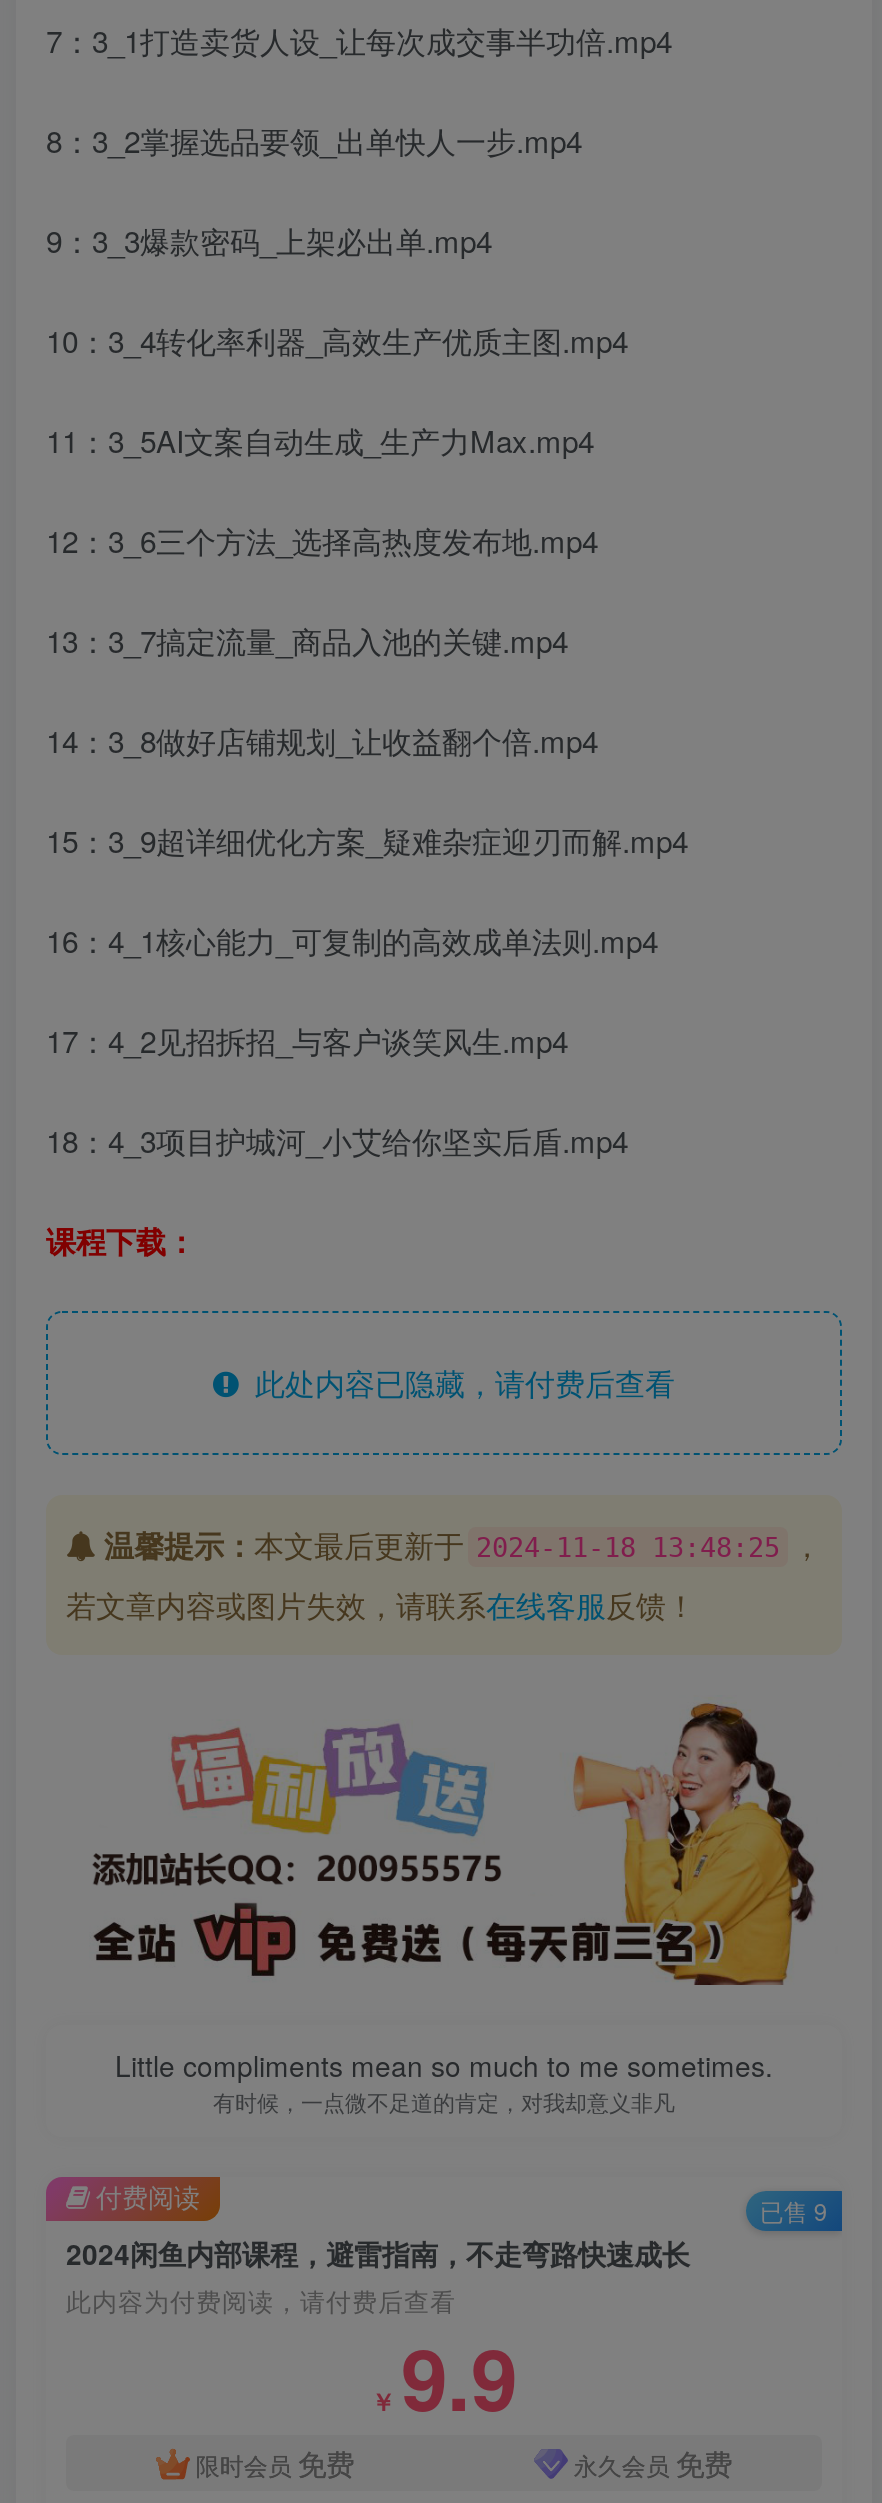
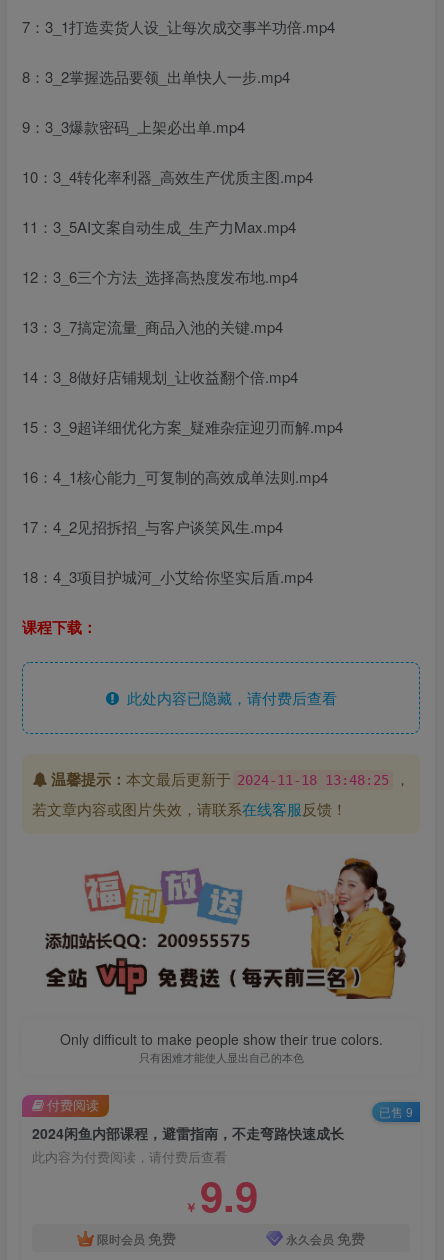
- Little compliments mean so much to me sometimes.
- 有时候，一点微不足道的肯定，对我却意义非凡
+ Only difficult to make people show their true colors.
+ 只有困难才能使人显出自己的本色
